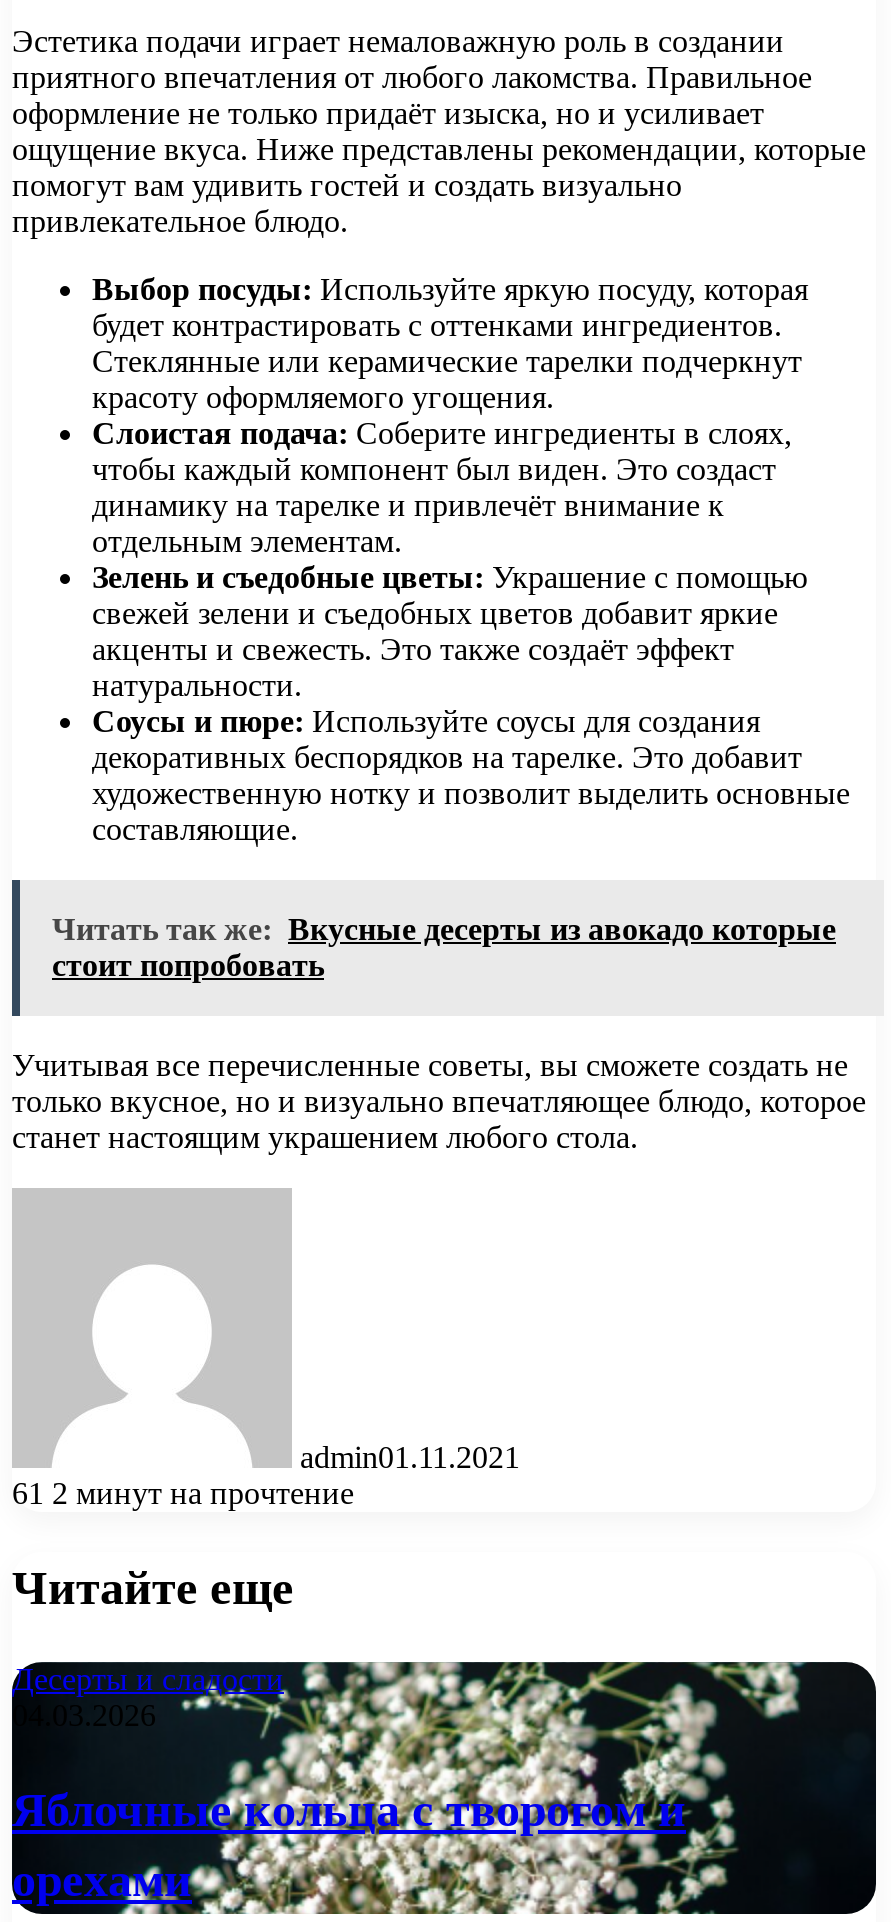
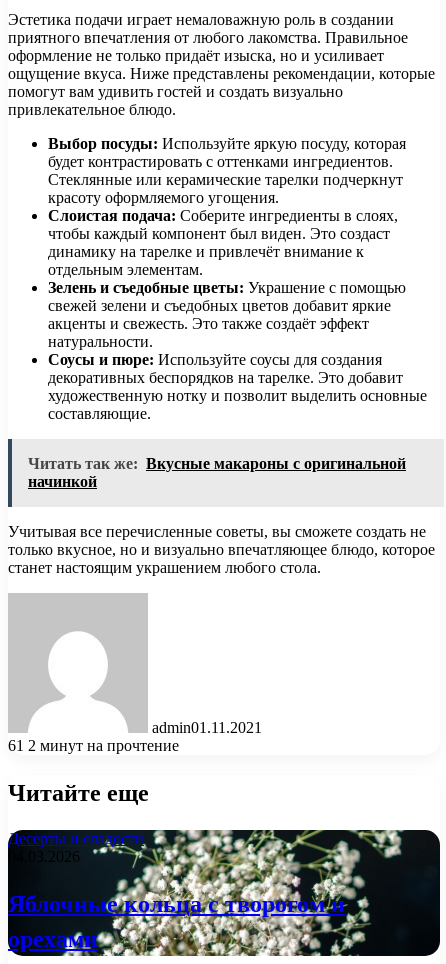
- Читать так же: Вкусные десерты из авокадо которые
- стоит попробовать
+ Читать так же: Вкусные макароны с оригинальной
+ начинкой
